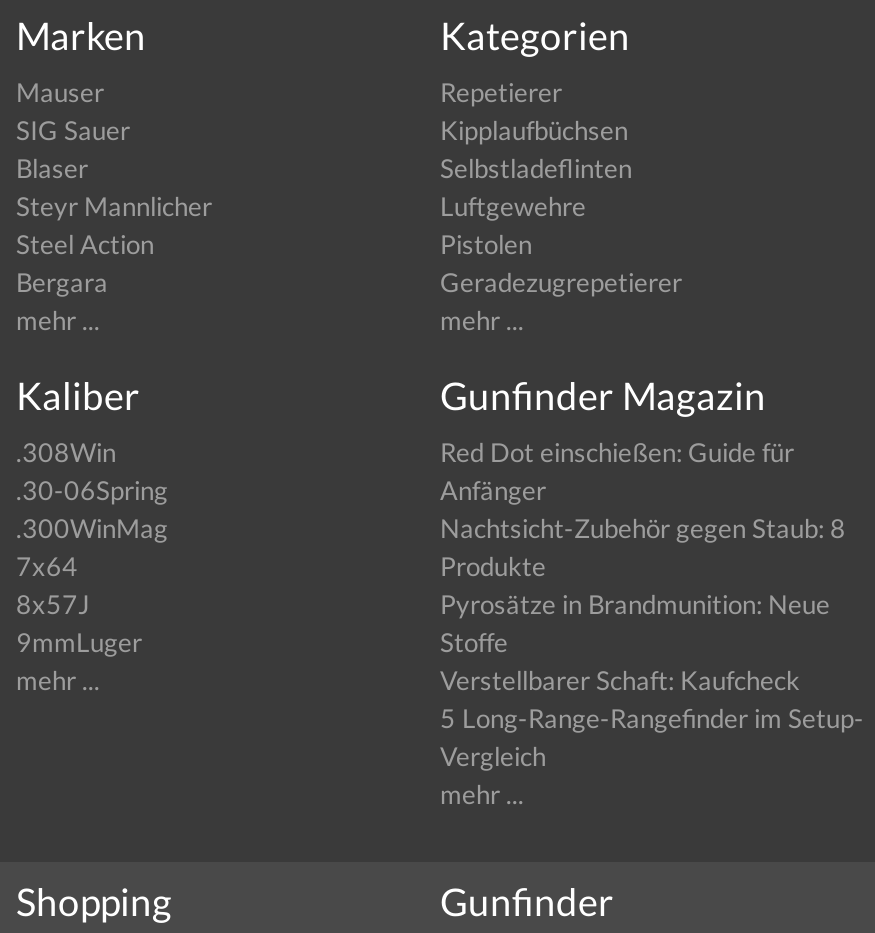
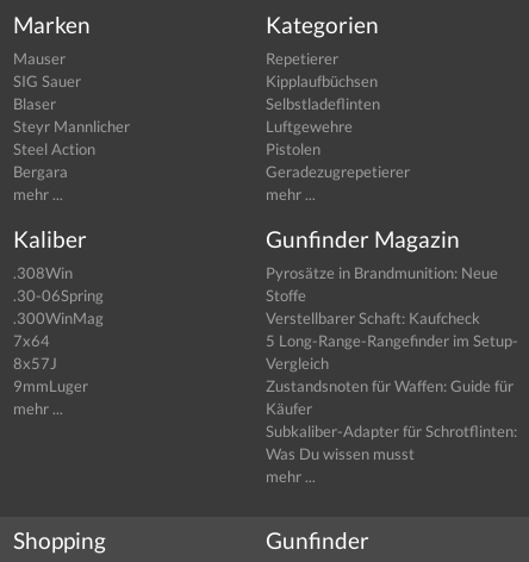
- Red Dot einschießen: Guide für
- Anfänger
- Nachtsicht-Zubehör gegen Staub: 8
- Produkte

moved up: Pyrosätze in Brandmunition: Neue | Stoffe | Verstellbarer Schaft: Kaufcheck | 5 Long-Range-Rangefinder im Setup- | Vergleich

+ Zustandsnoten für Waffen: Guide für
+ Käufer
+ Subkaliber-Adapter für Schrotflinten:
+ Was Du wissen musst
